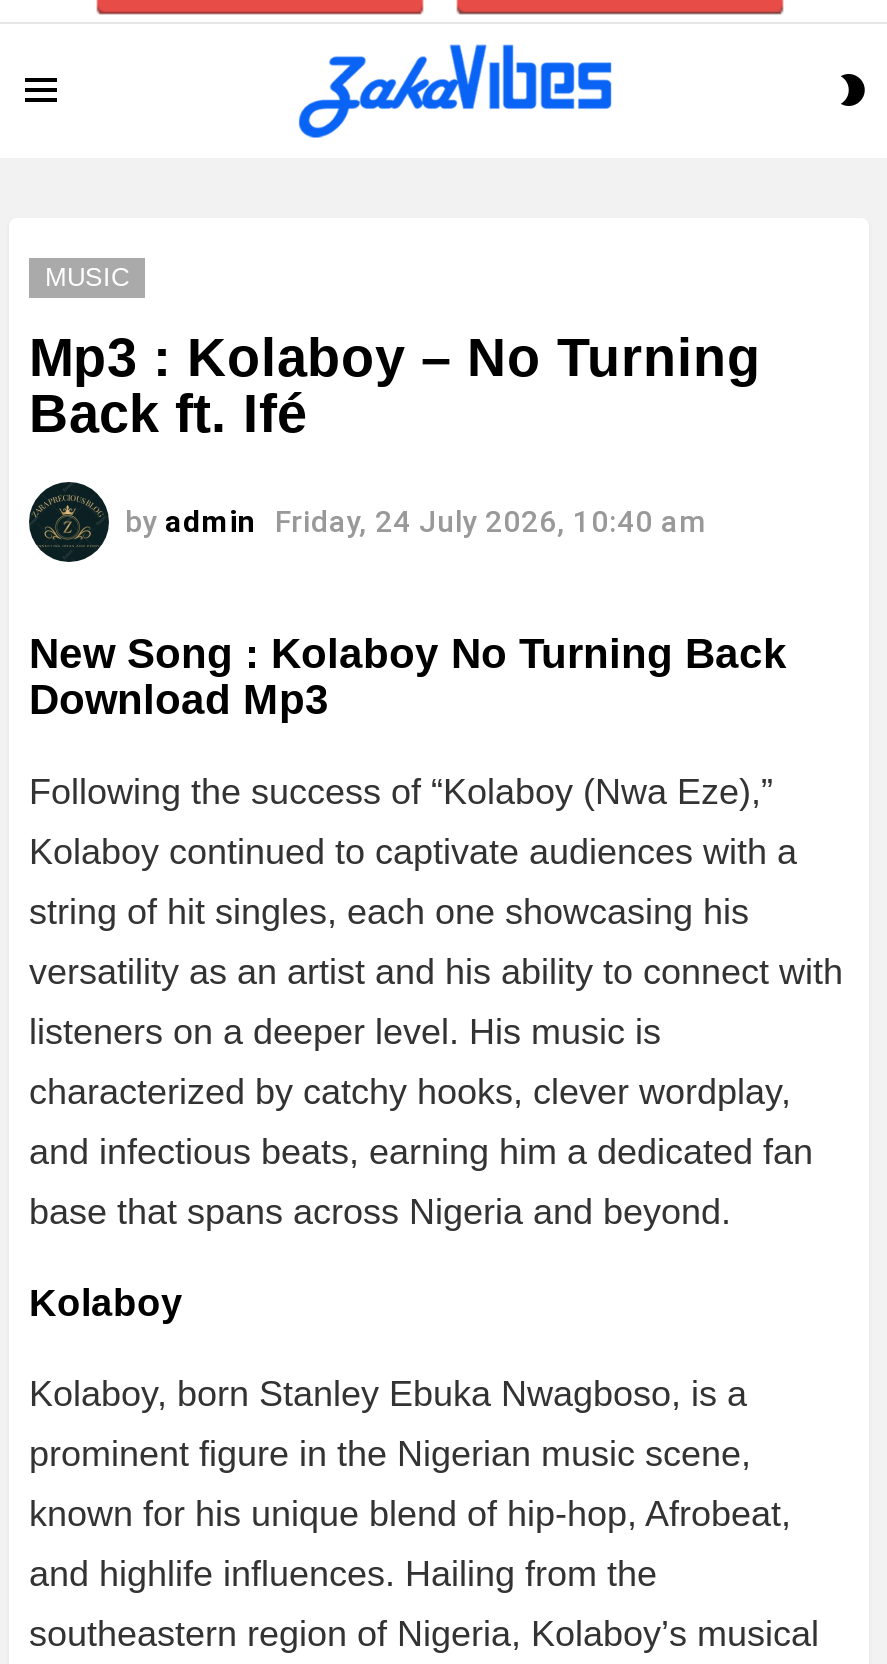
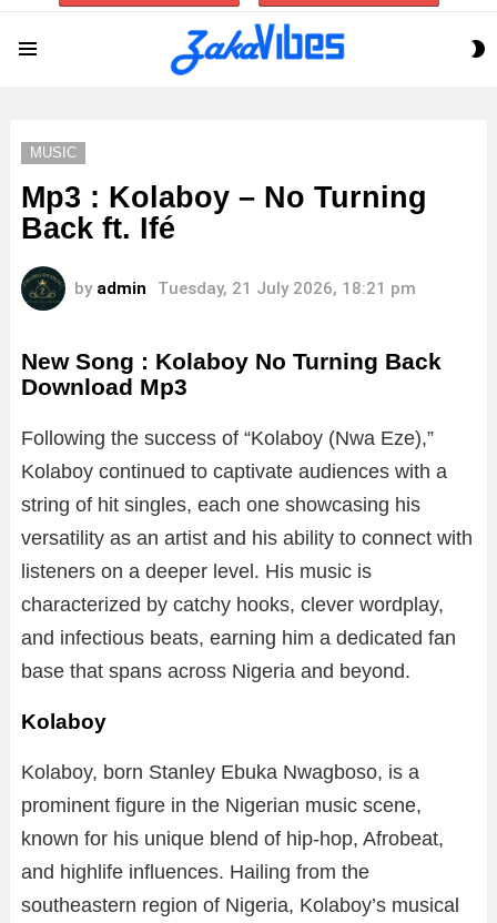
- by admin Friday, 24 July 2026, 10:40 am
+ by admin Tuesday, 21 July 2026, 18:21 pm
